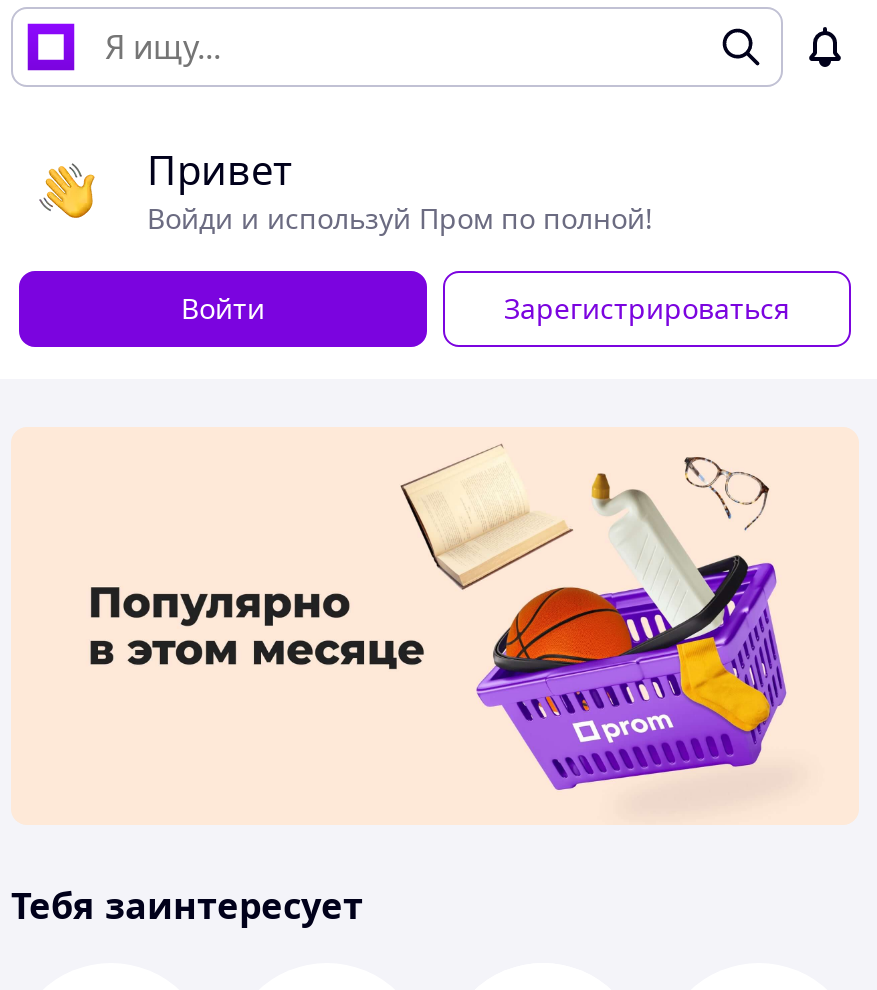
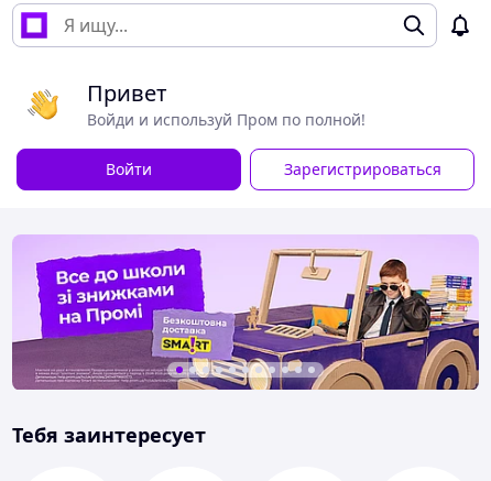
- [image]
+ [image]
